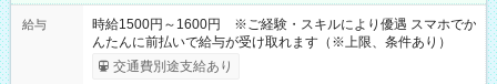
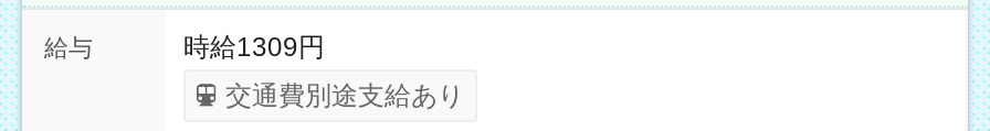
- 時給1500円～1600円 ※ご経験・スキルにより優遇 スマホでか
- んたんに前払いで給与が受け取れます（※上限、条件あり）
+ 時給1309円
